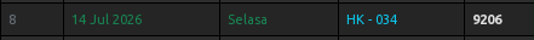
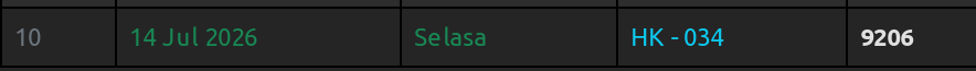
- 8
+ 10
